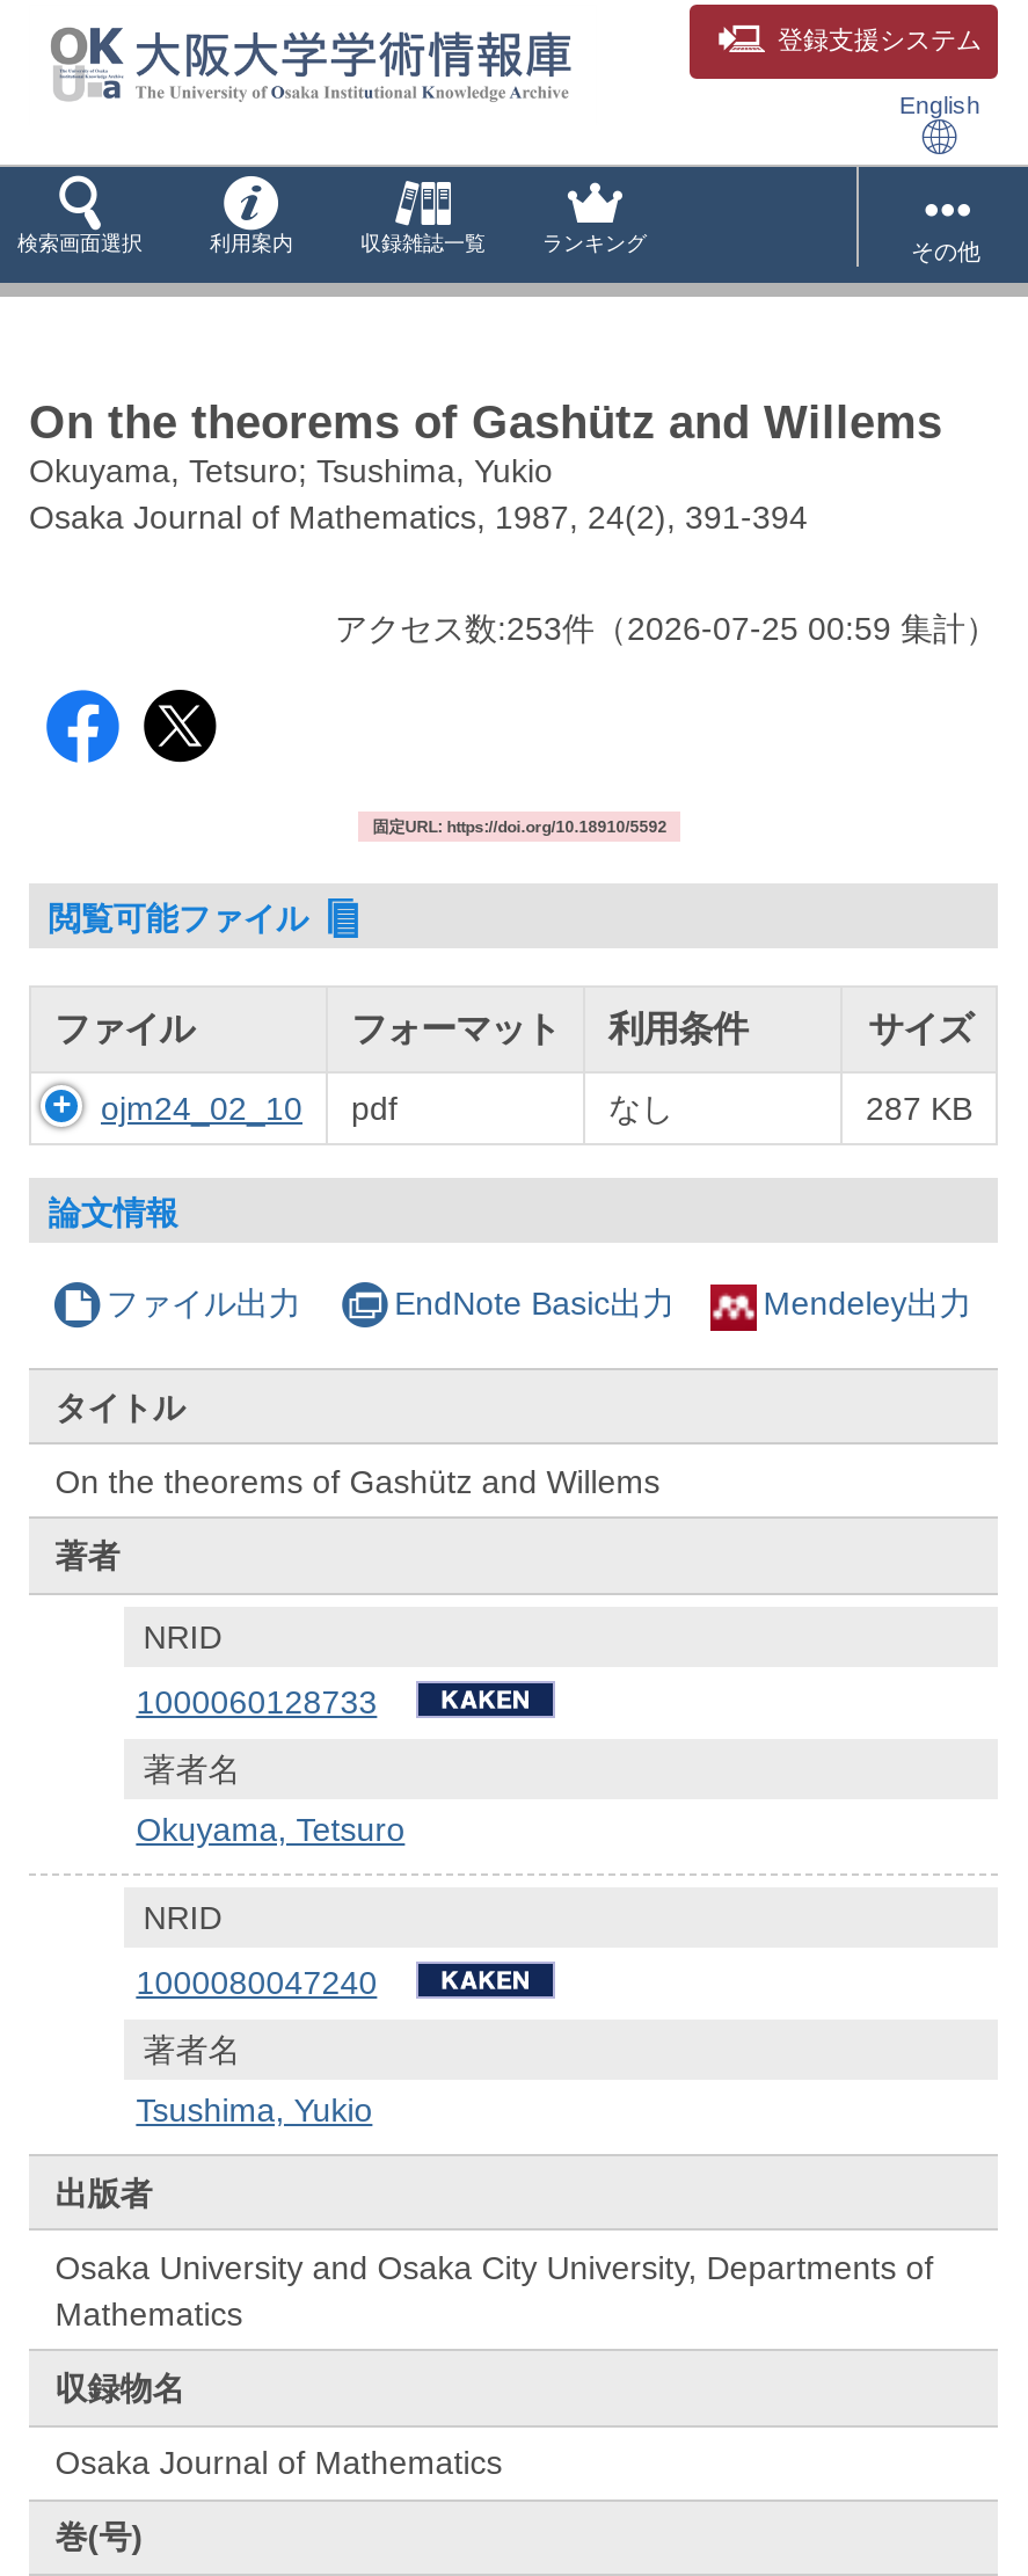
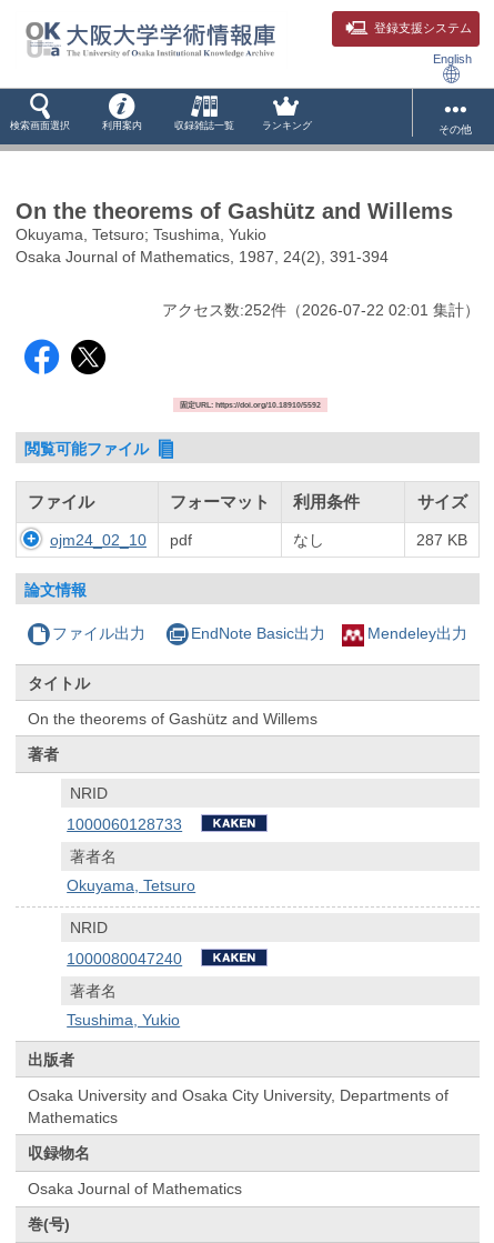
- アクセス数:253件（2026-07-25 00:59 集計）
+ アクセス数:252件（2026-07-22 02:01 集計）
